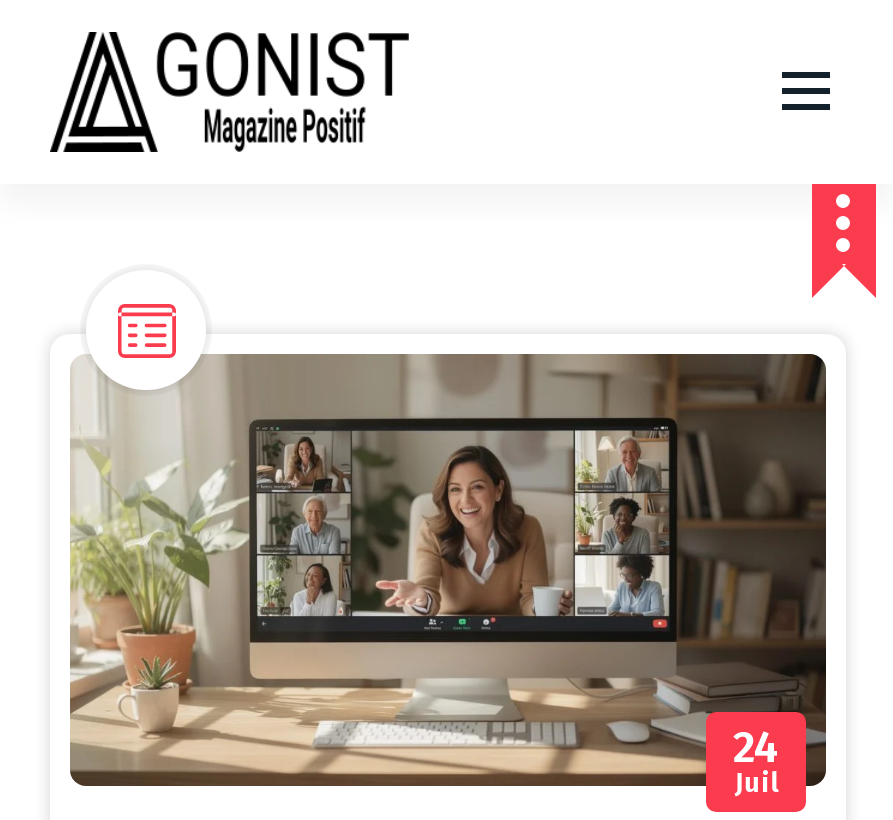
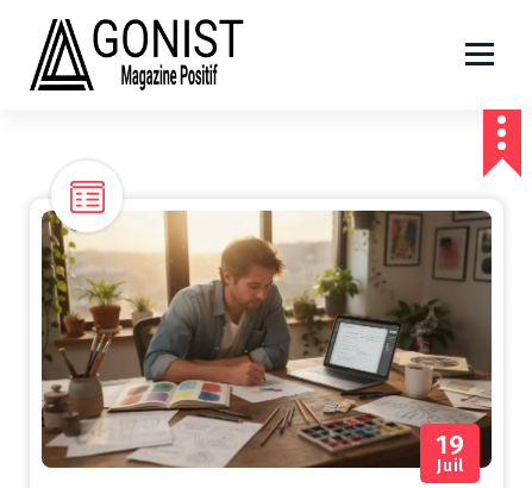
- [image]
- 24
+ [image]
+ 19
